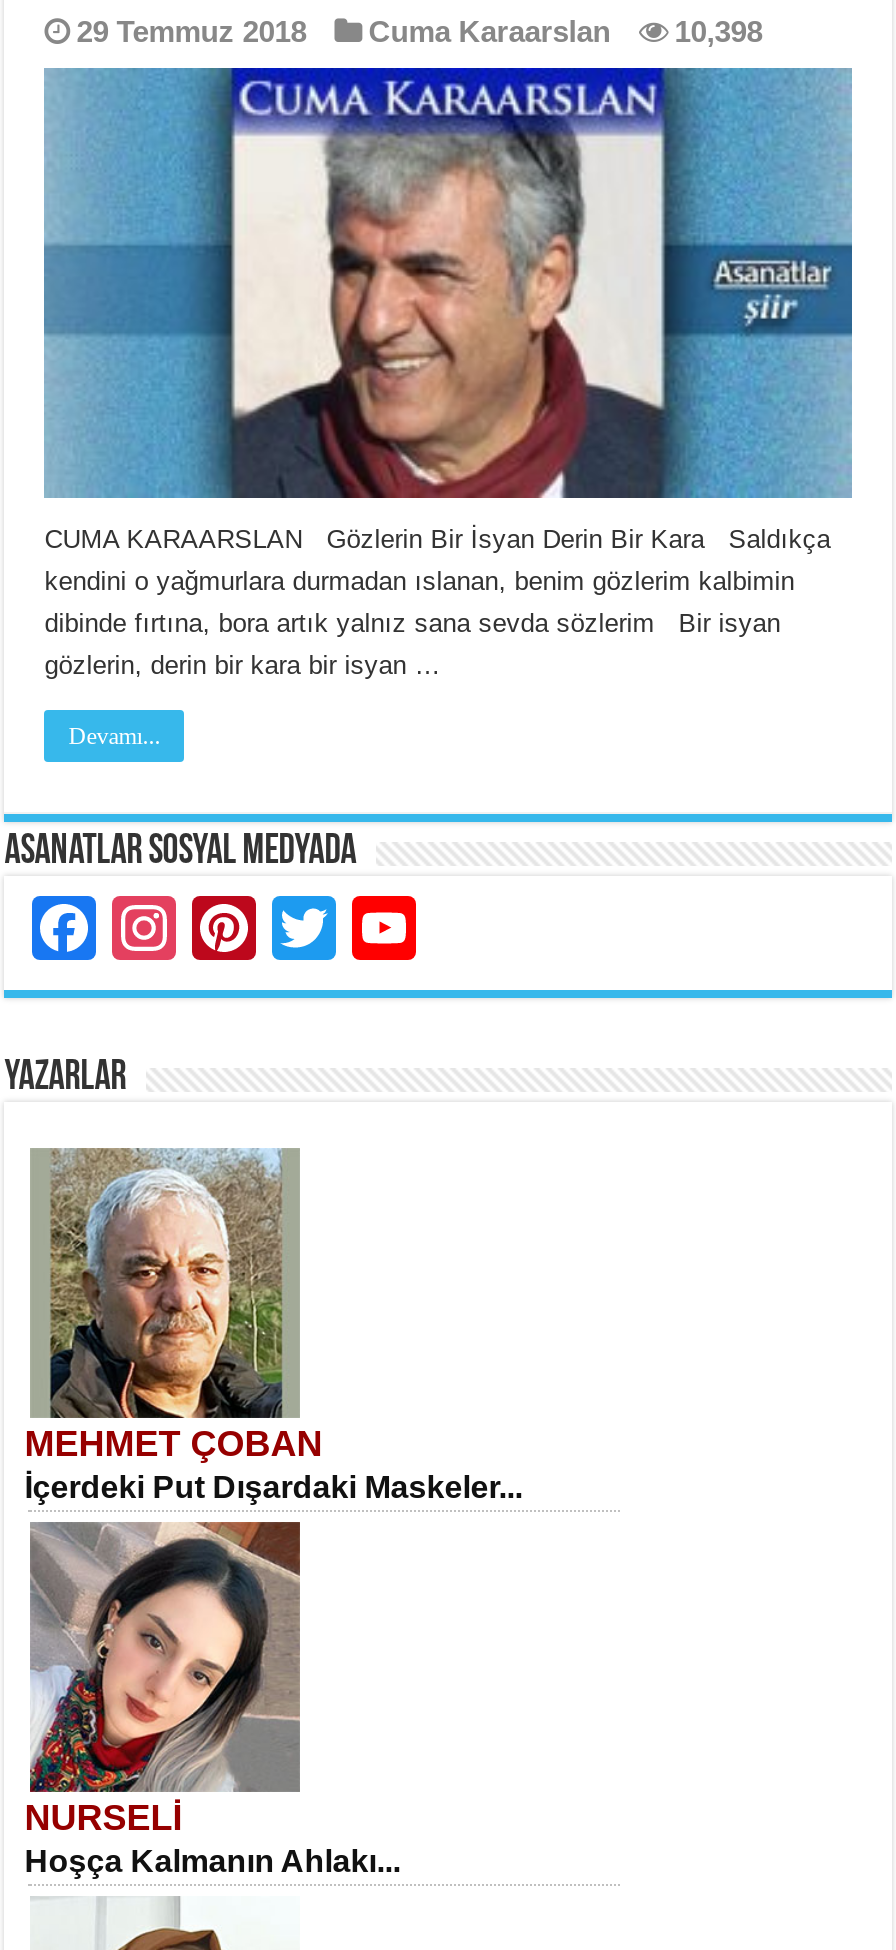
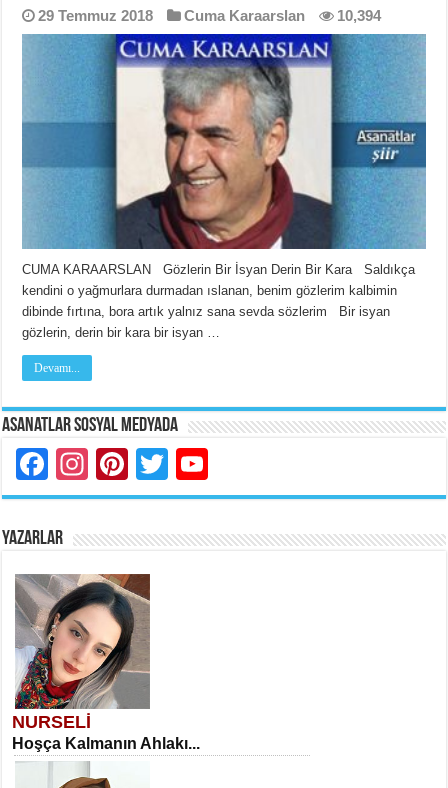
- 29 Temmuz 2018 Cuma Karaarslan 10,398
+ 29 Temmuz 2018 Cuma Karaarslan 10,394

- [image]
- MEHMET ÇOBAN
- İçerdeki Put Dışardaki Maskeler...
